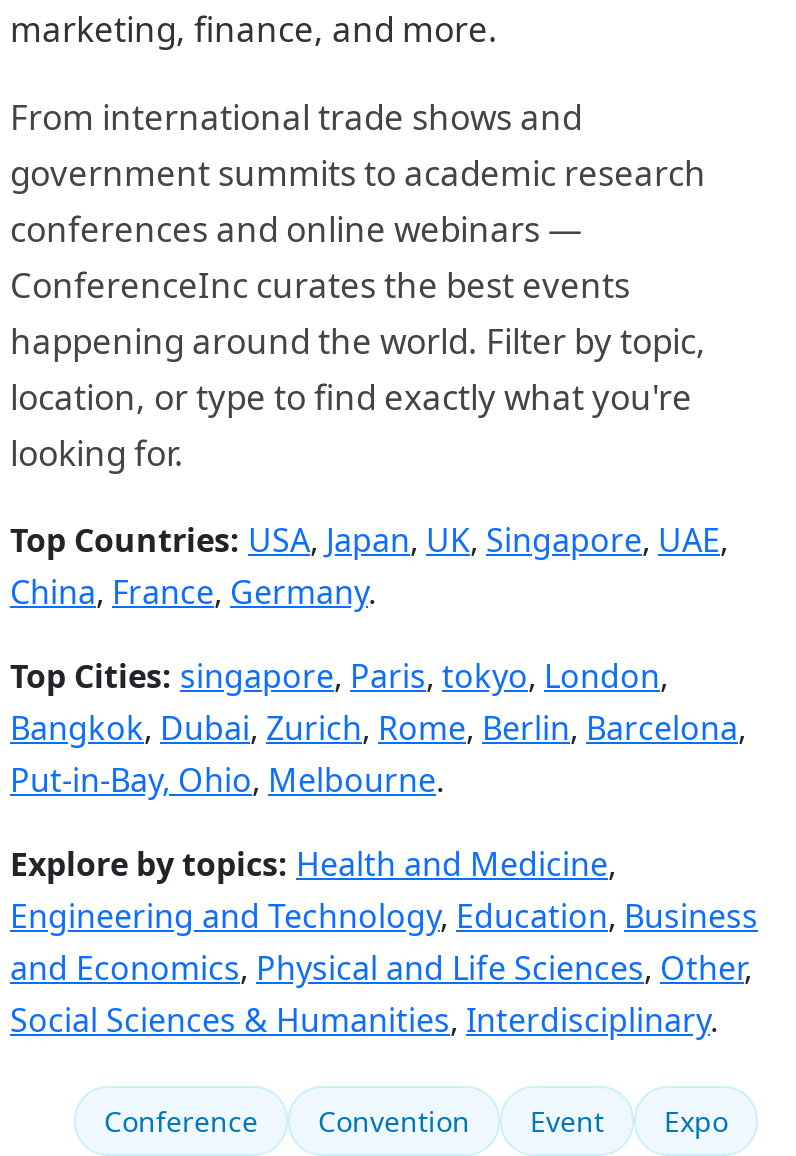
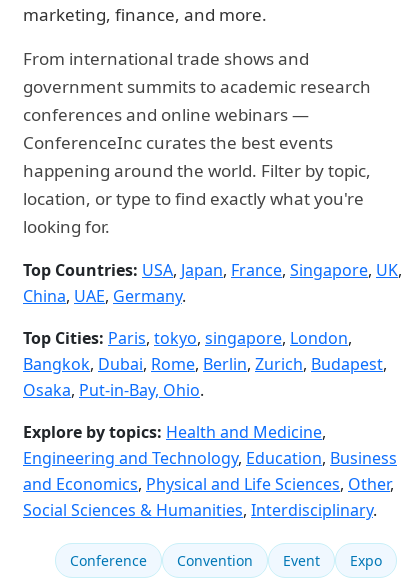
- Top Countries: USA, Japan, UK, Singapore, UAE,
- China, France, Germany.
+ Top Countries: USA, Japan, France, Singapore, UK,
+ China, UAE, Germany.

- Top Cities: singapore, Paris, tokyo, London,
- Bangkok, Dubai, Zurich, Rome, Berlin, Barcelona,
- Put-in-Bay, Ohio, Melbourne.
+ Top Cities: Paris, tokyo, singapore, London,
+ Bangkok, Dubai, Rome, Berlin, Zurich, Budapest,
+ Osaka, Put-in-Bay, Ohio.
